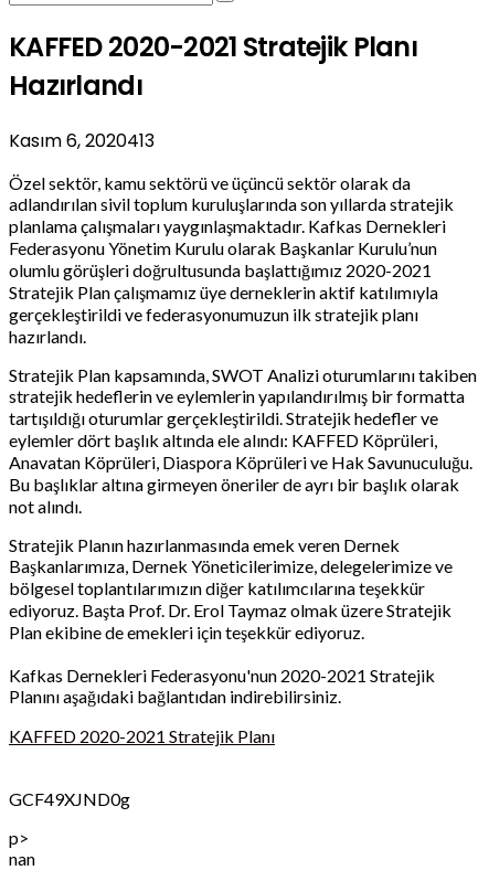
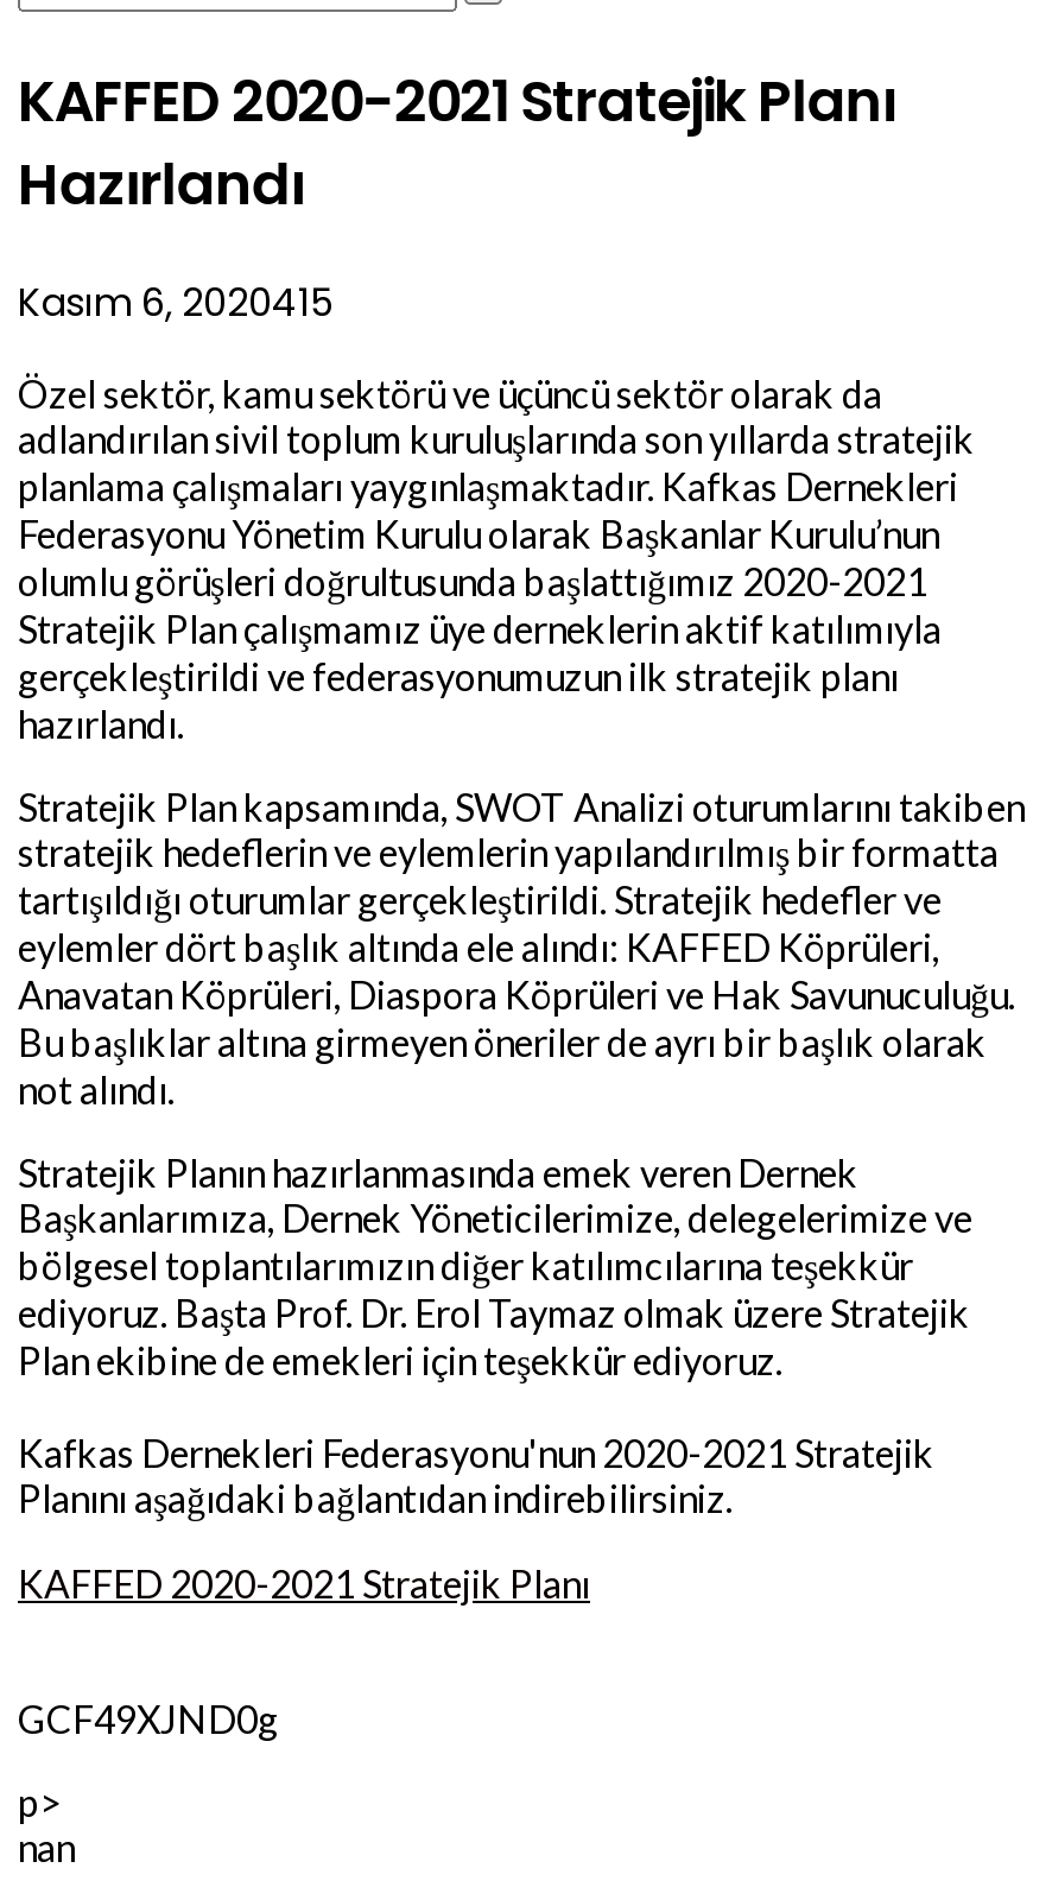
- Kasım 6, 2020413
+ Kasım 6, 2020415
